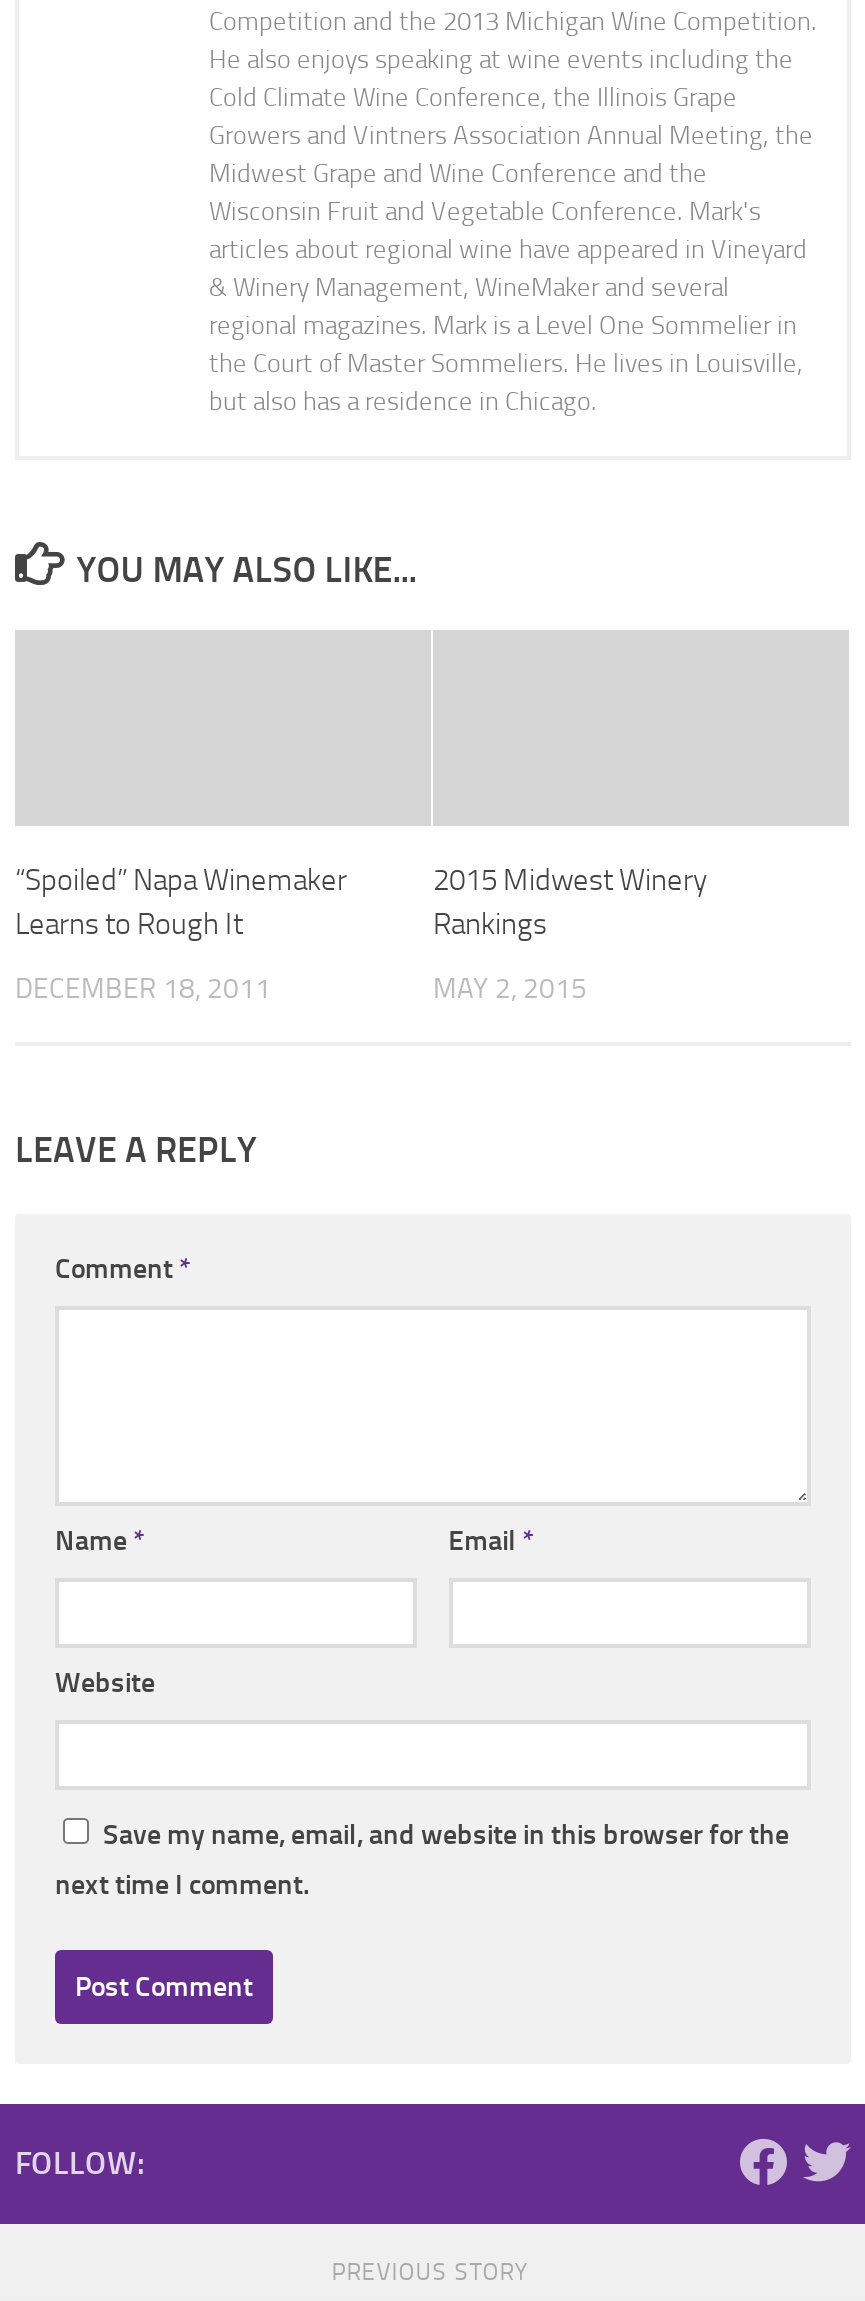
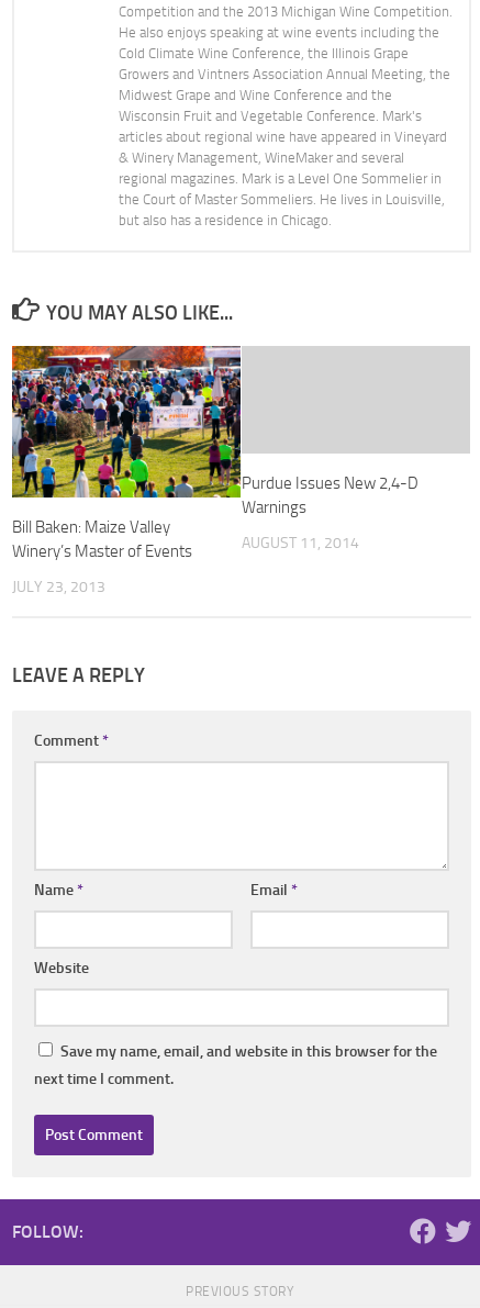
+ [image]

- “Spoiled” Napa Winemaker
- Learns to Rough It
+ Bill Baken: Maize Valley
+ Winery’s Master of Events

- 2015 Midwest Winery
- Rankings
+ Purdue Issues New 2,4-D
+ Warnings

- DECEMBER 18, 2011
+ JULY 23, 2013

- MAY 2, 2015
+ AUGUST 11, 2014
